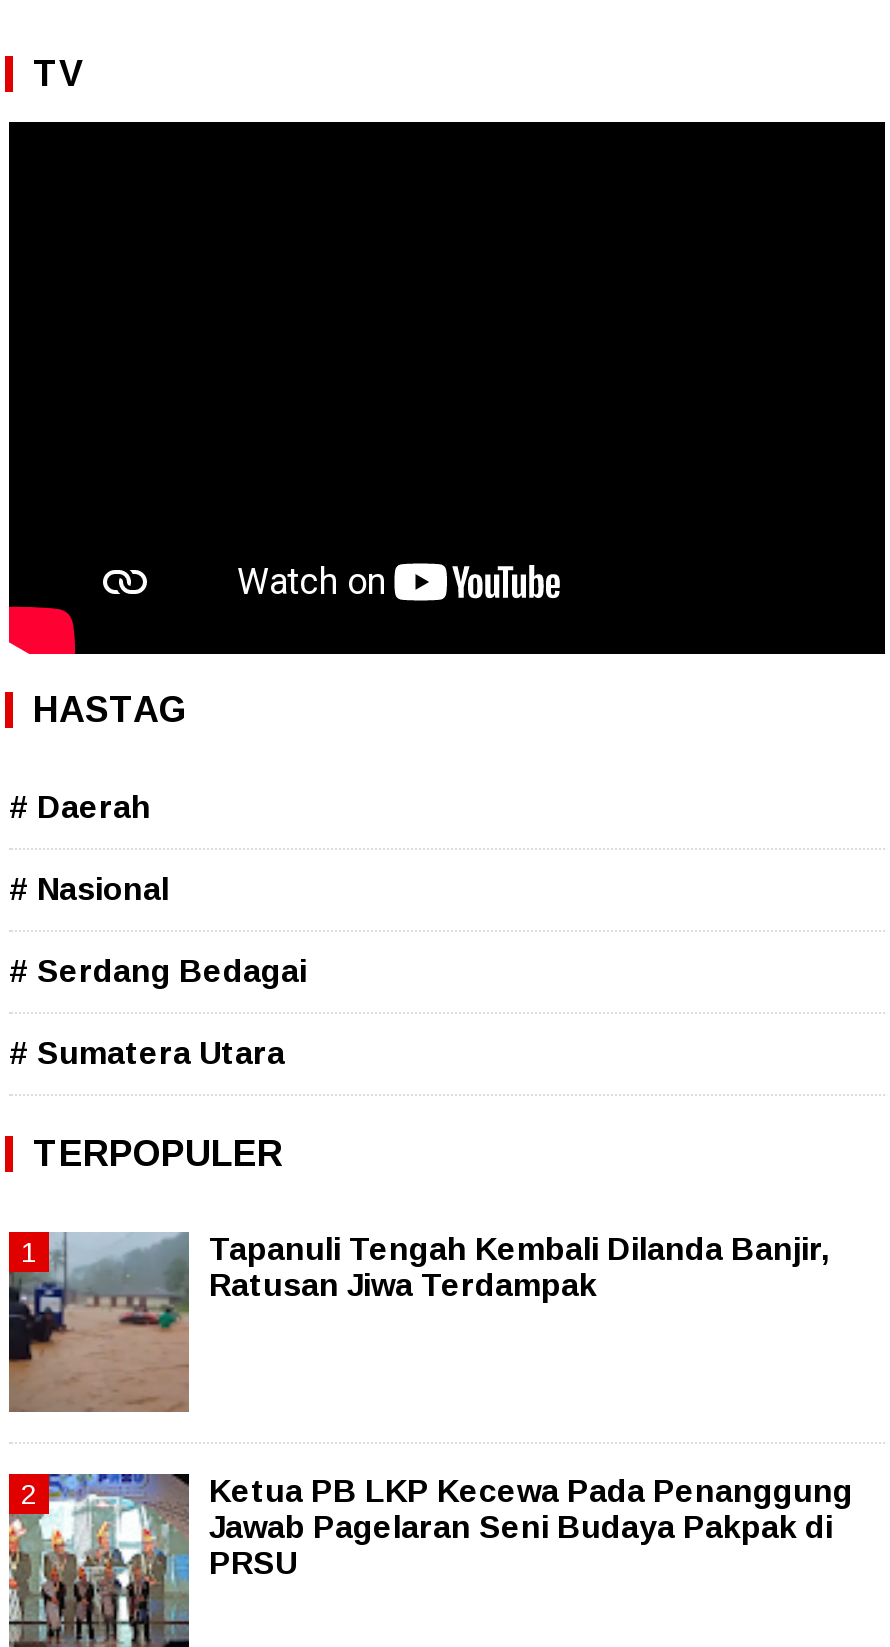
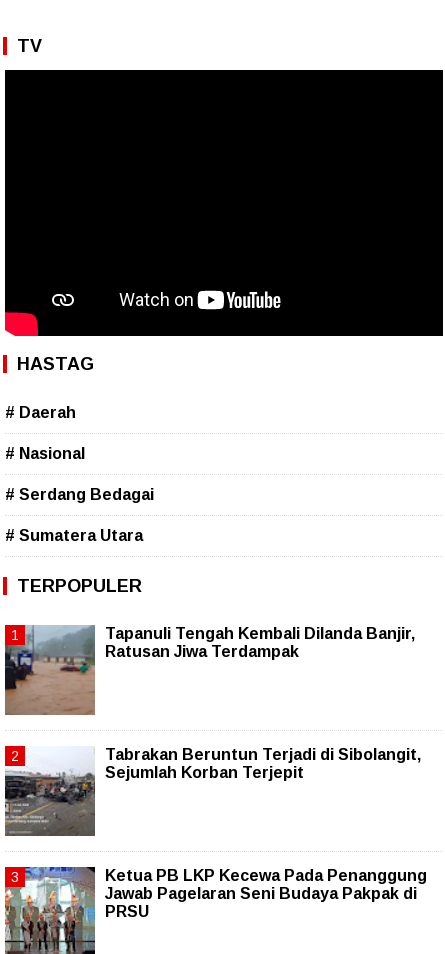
+ [image]
+ Tabrakan Beruntun Terjadi di Sibolangit,
+ Sejumlah Korban Terjepit
